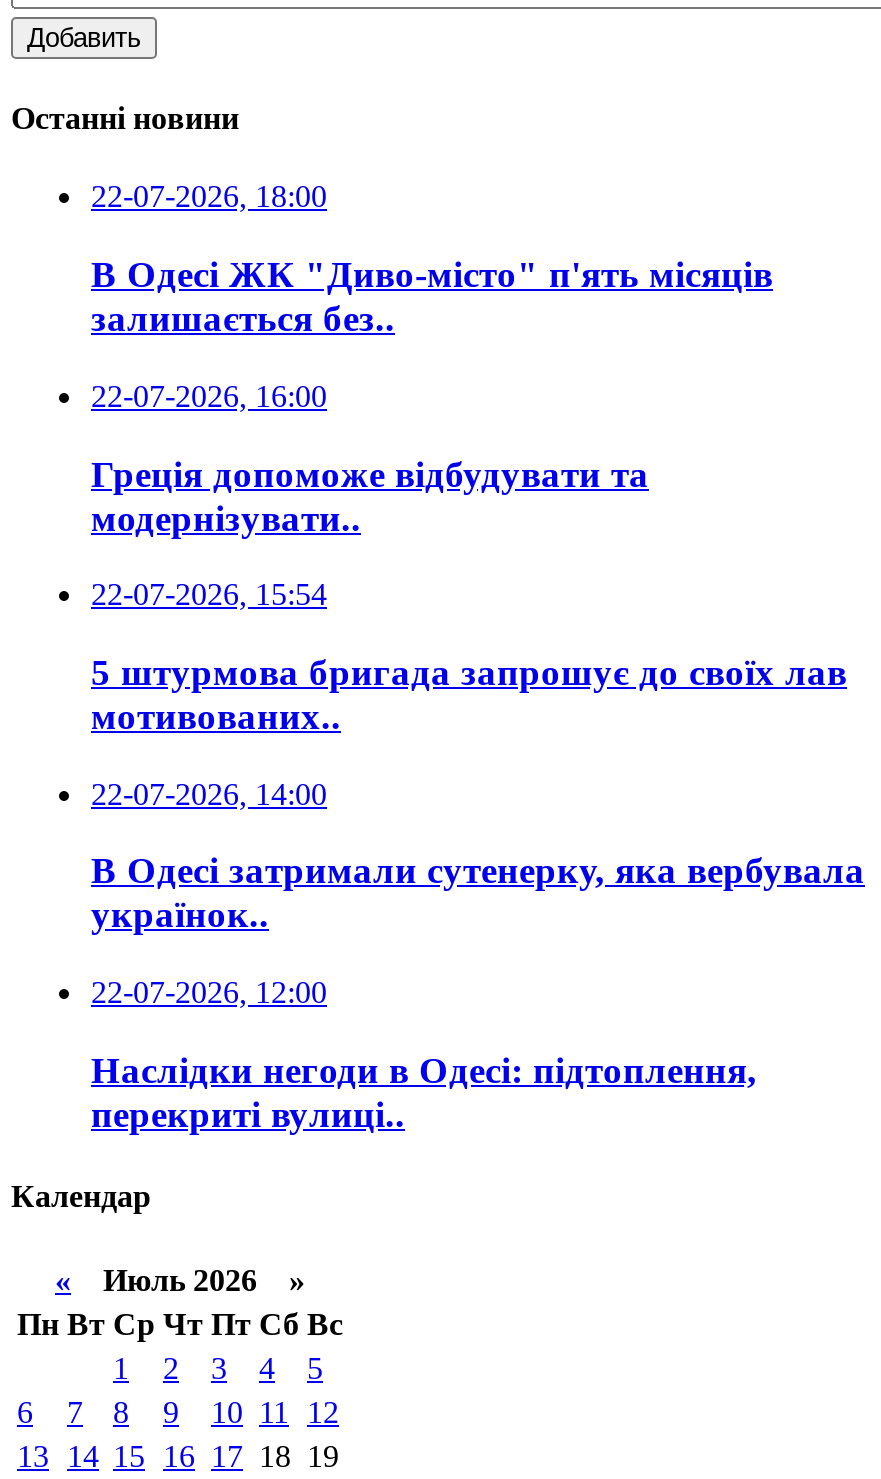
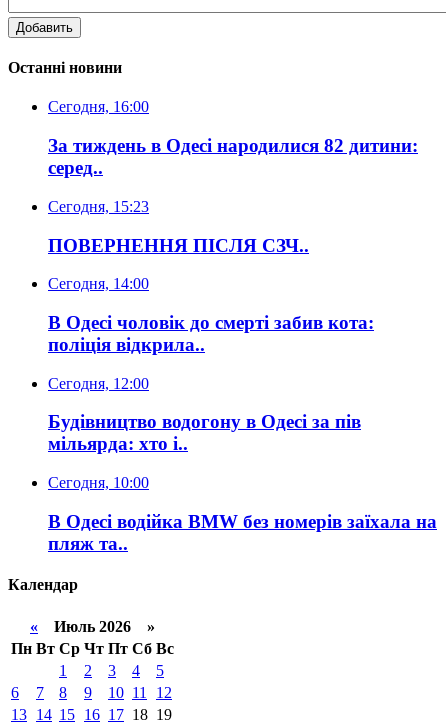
- 22-07-2026, 18:00
+ Сегодня, 16:00

- В Одесі ЖК "Диво-місто" п'ять місяців
- залишається без..
+ За тиждень в Одесі народилися 82 дитини:
+ серед..

- 22-07-2026, 16:00
+ Сегодня, 15:23

- Греція допоможе відбудувати та
- модернізувати..
+ ПОВЕРНЕННЯ ПІСЛЯ СЗЧ..

- 22-07-2026, 15:54
+ Сегодня, 14:00

- 5 штурмова бригада запрошує до своїх лав
- мотивованих..
+ В Одесі чоловік до смерті забив кота:
+ поліція відкрила..

- 22-07-2026, 14:00
+ Сегодня, 12:00

- В Одесі затримали сутенерку, яка вербувала
- українок..
+ Будівництво водогону в Одесі за пів
+ мільярда: хто і..

- 22-07-2026, 12:00
+ Сегодня, 10:00

- Наслідки негоди в Одесі: підтоплення,
- перекриті вулиці..
+ В Одесі водійка BMW без номерів заїхала на
+ пляж та..
